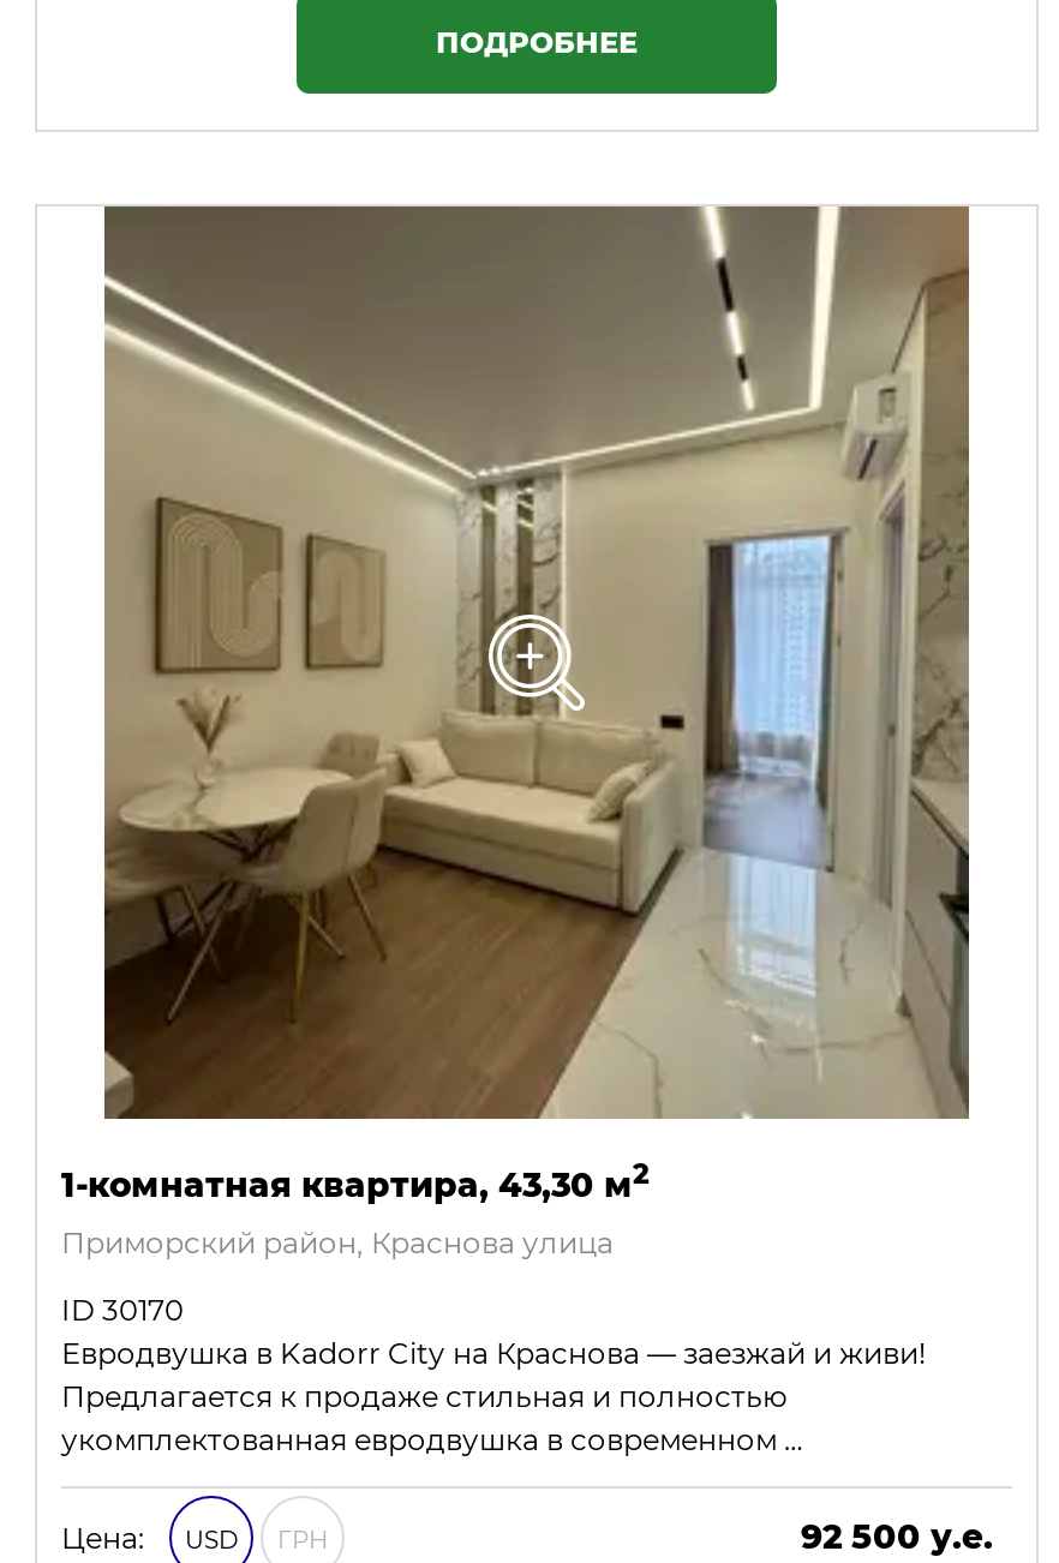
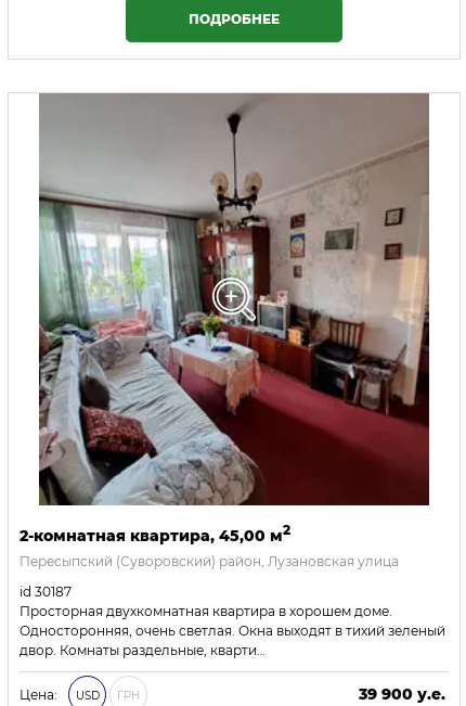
- [image]
- 1-комнатная квартира, 43,30 м2
- Приморский район, Краснова улица
+ [image]
+ 2-комнатная квартира, 45,00 м2
+ Пересыпский (Суворовский) район, Лузановская улица

- ID 30170
- Евродвушка в Kadorr City на Краснова — заезжай и живи!
- Предлагается к продаже стильная и полностью
- укомплектованная евродвушка в современном …
+ id 30187
+ Просторная двухкомнатная квартира в хорошем доме.
+ Односторонняя, очень светлая. Окна выходят в тихий зеленый
+ двор. Комнаты раздельные, кварти…

- 92 500 у.е.
+ 39 900 у.е.
